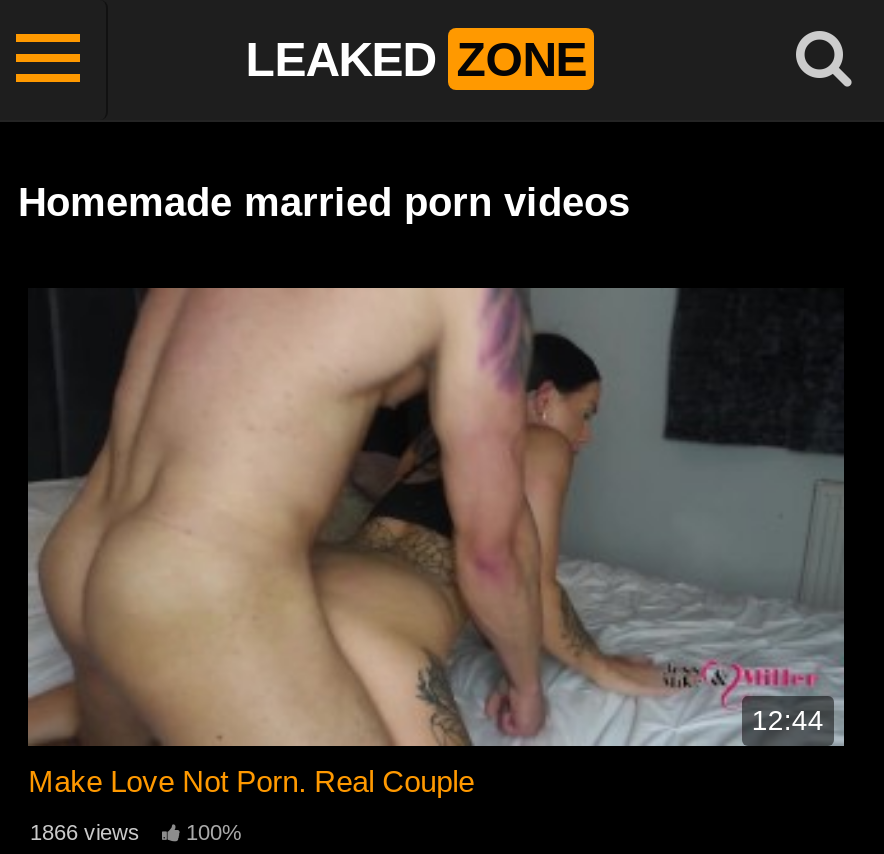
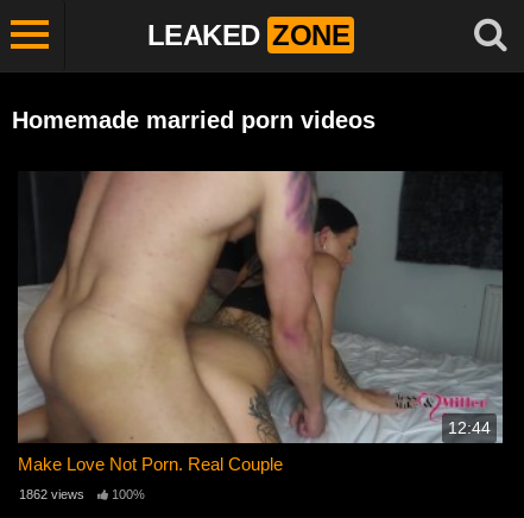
- 1866 views 100%
+ 1862 views 100%
